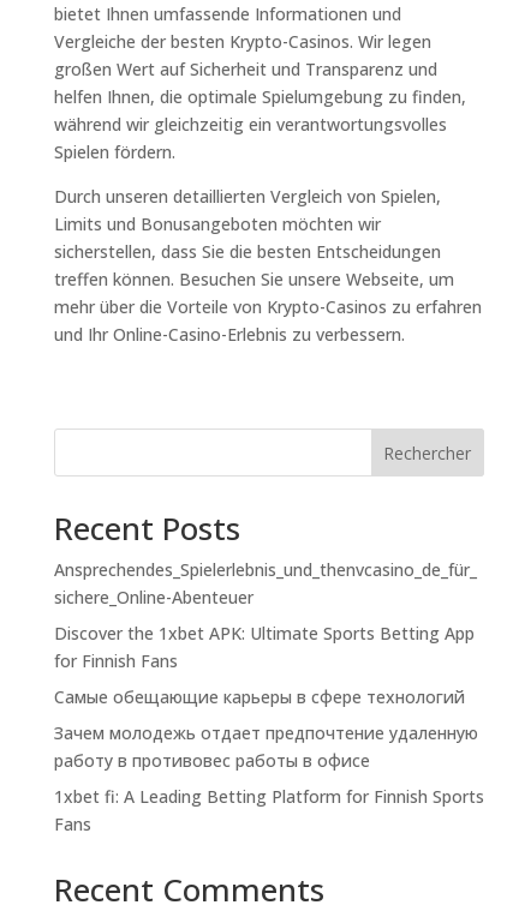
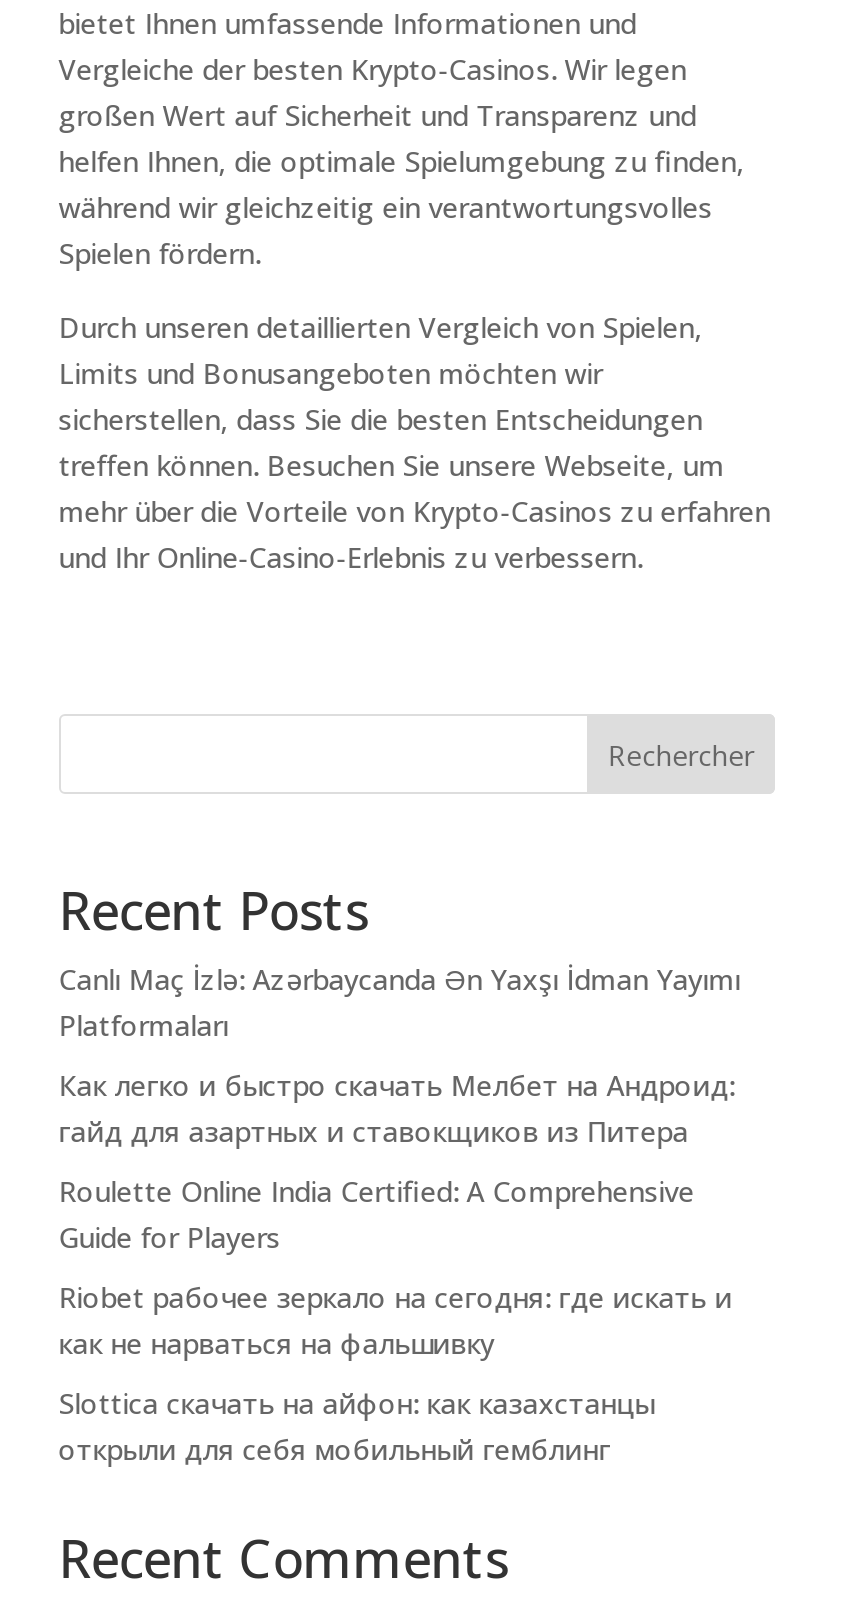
- Ansprechendes_Spielerlebnis_und_thenvcasino_de_für_
- sichere_Online-Abenteuer
+ Canlı Maç İzlə: Azərbaycanda Ən Yaxşı İdman Yayımı
+ Platformaları

- Discover the 1xbet APK: Ultimate Sports Betting App
- for Finnish Fans
+ Как легко и быстро скачать Мелбет на Андроид:
+ гайд для азартных и ставокщиков из Питера

- Самые обещающие карьеры в сфере технологий
+ Roulette Online India Certified: A Comprehensive
+ Guide for Players

- Зачем молодежь отдает предпочтение удаленную
- работу в противовес работы в офисе
+ Riobet рабочее зеркало на сегодня: где искать и
+ как не нарваться на фальшивку

- 1xbet fi: A Leading Betting Platform for Finnish Sports
- Fans
+ Slottica скачать на айфон: как казахстанцы
+ открыли для себя мобильный гемблинг
